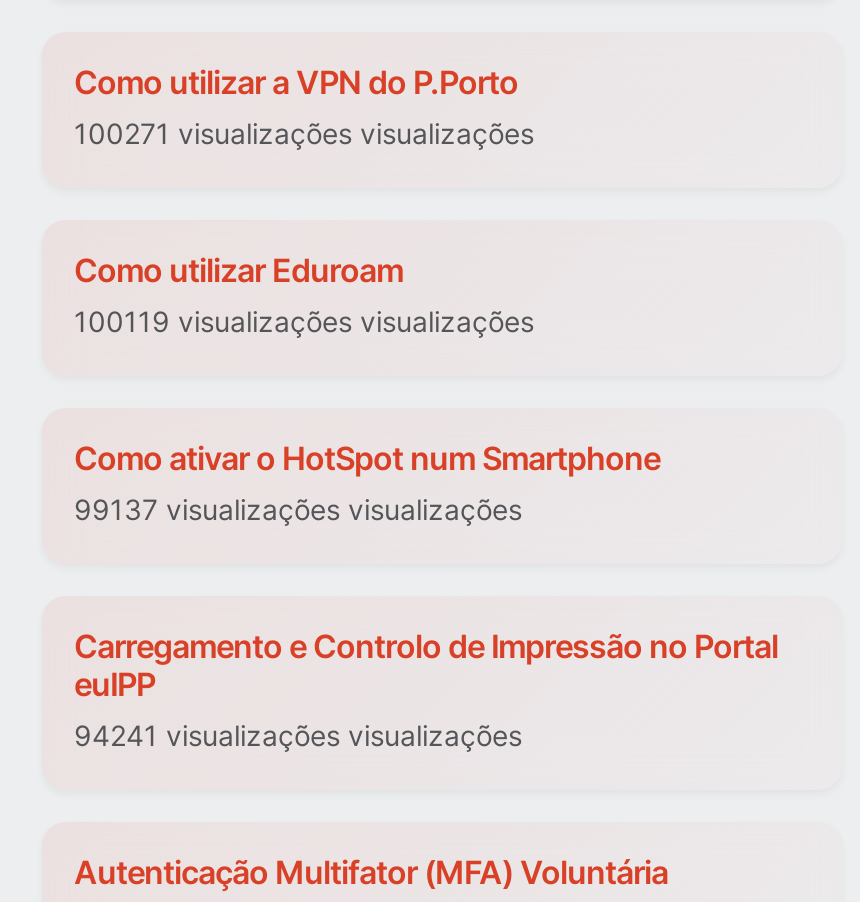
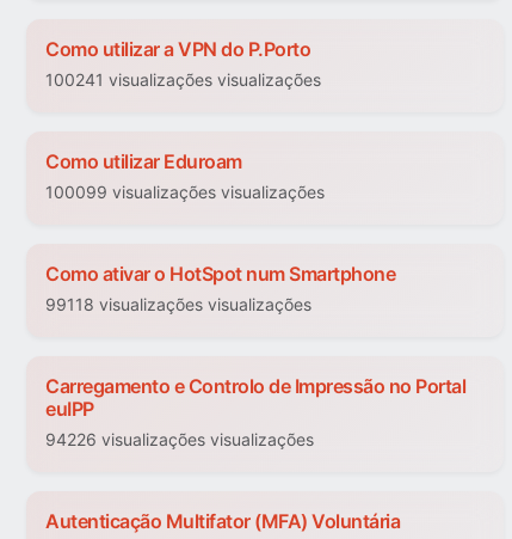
- 100271 visualizações visualizações
+ 100241 visualizações visualizações

- 100119 visualizações visualizações
+ 100099 visualizações visualizações

- 99137 visualizações visualizações
+ 99118 visualizações visualizações

- 94241 visualizações visualizações
+ 94226 visualizações visualizações
